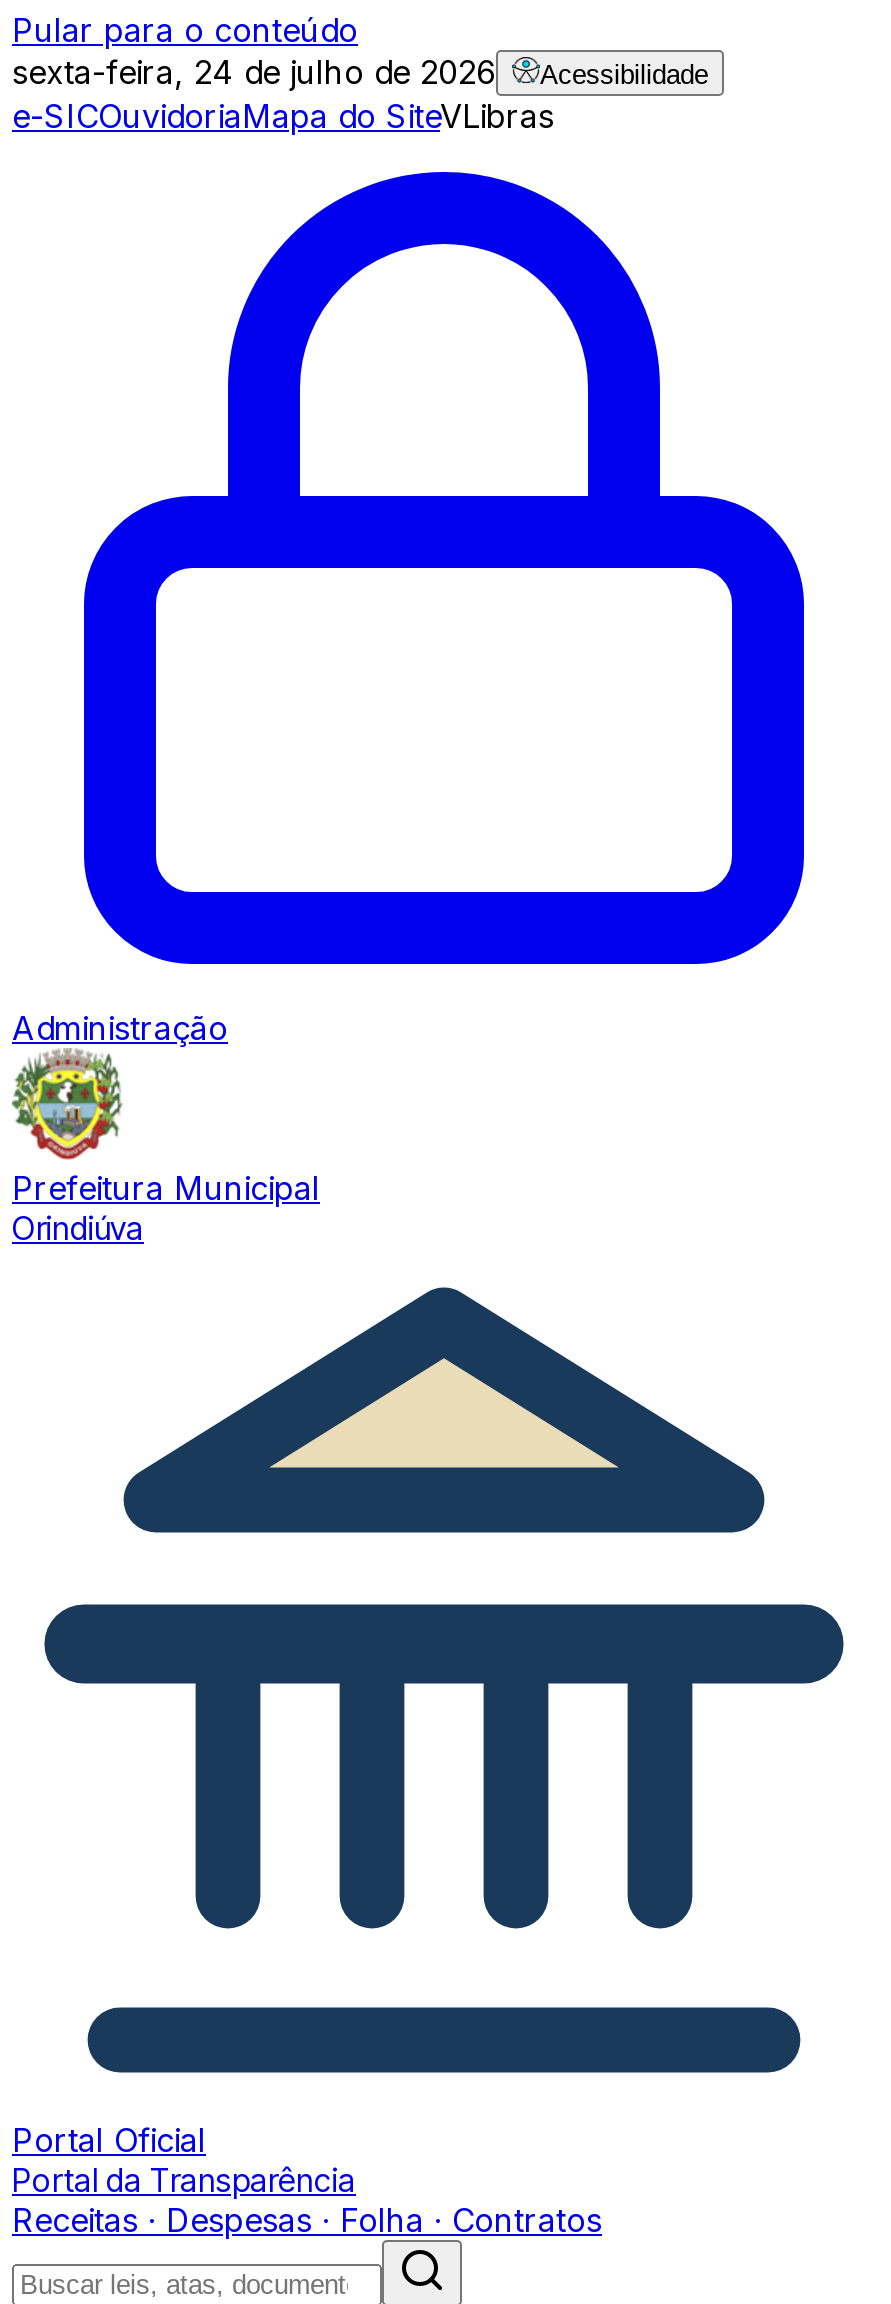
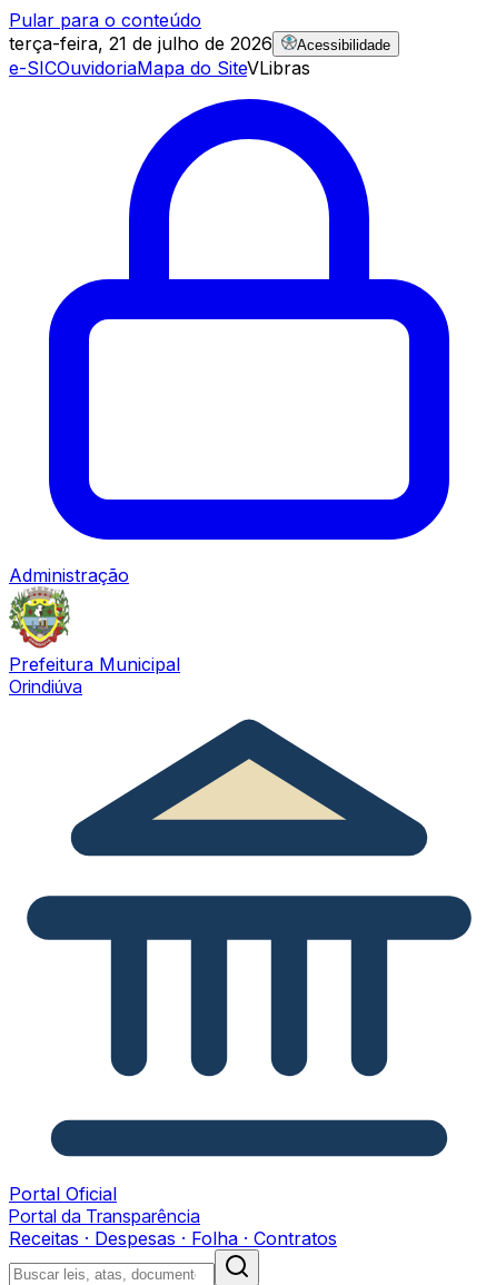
- sexta-feira, 24 de julho de 2026
+ terça-feira, 21 de julho de 2026
